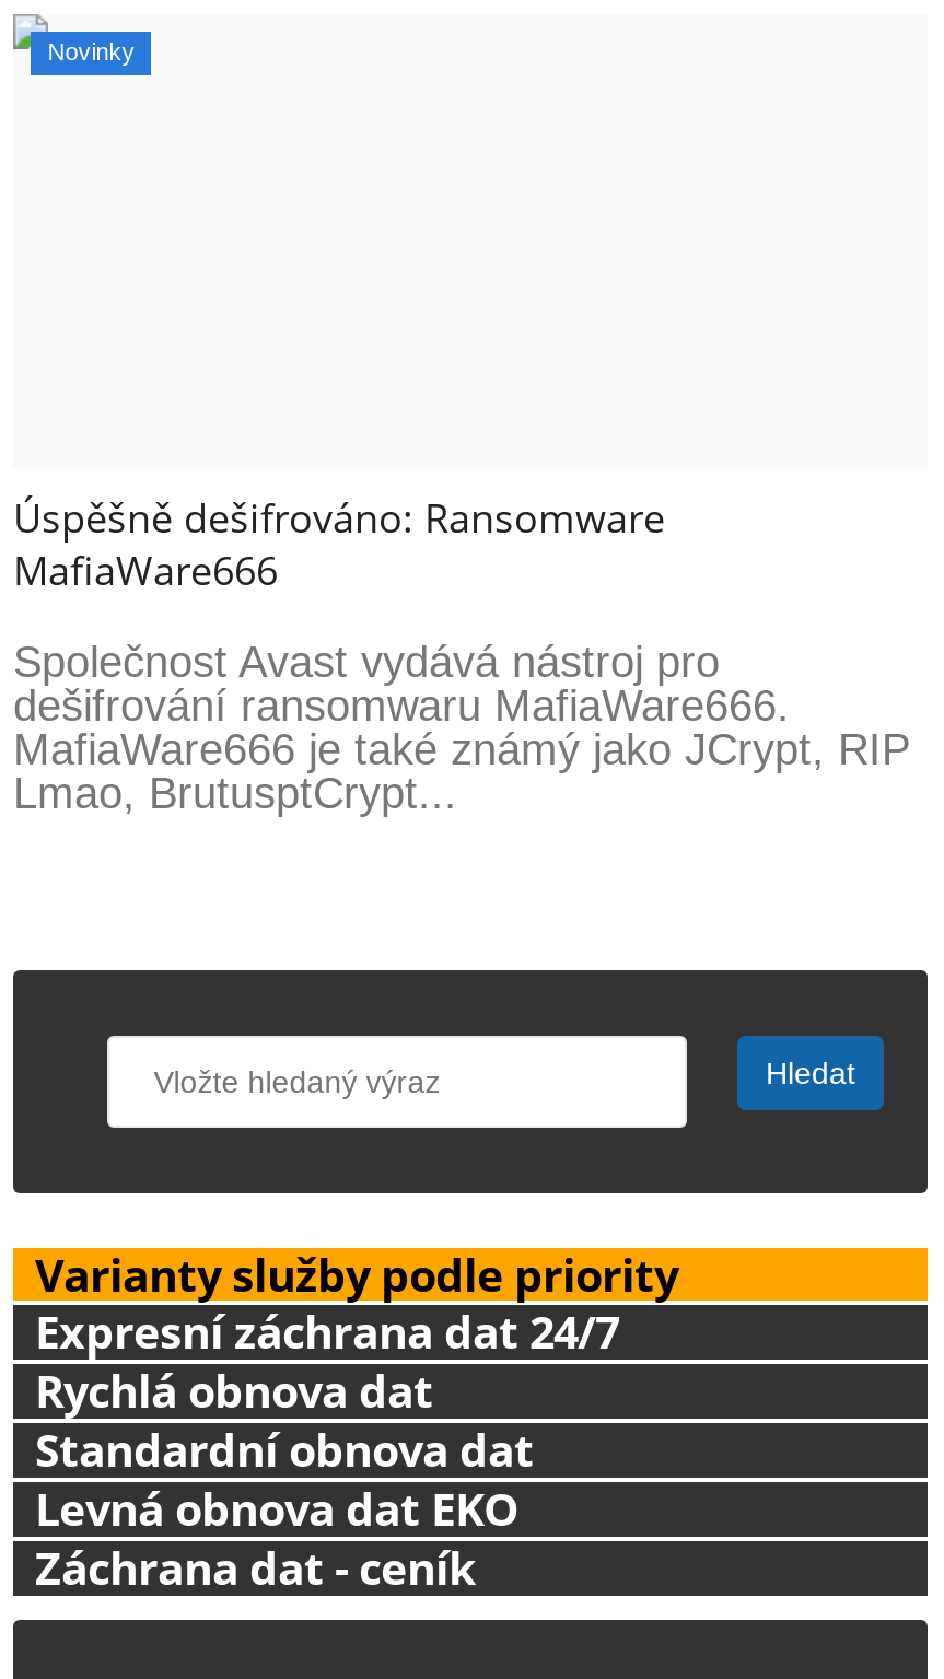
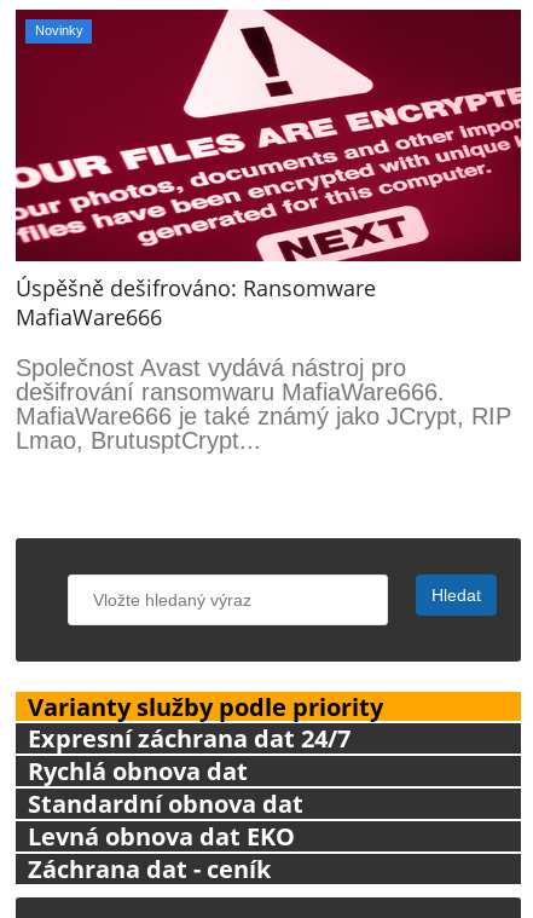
+ [image]
